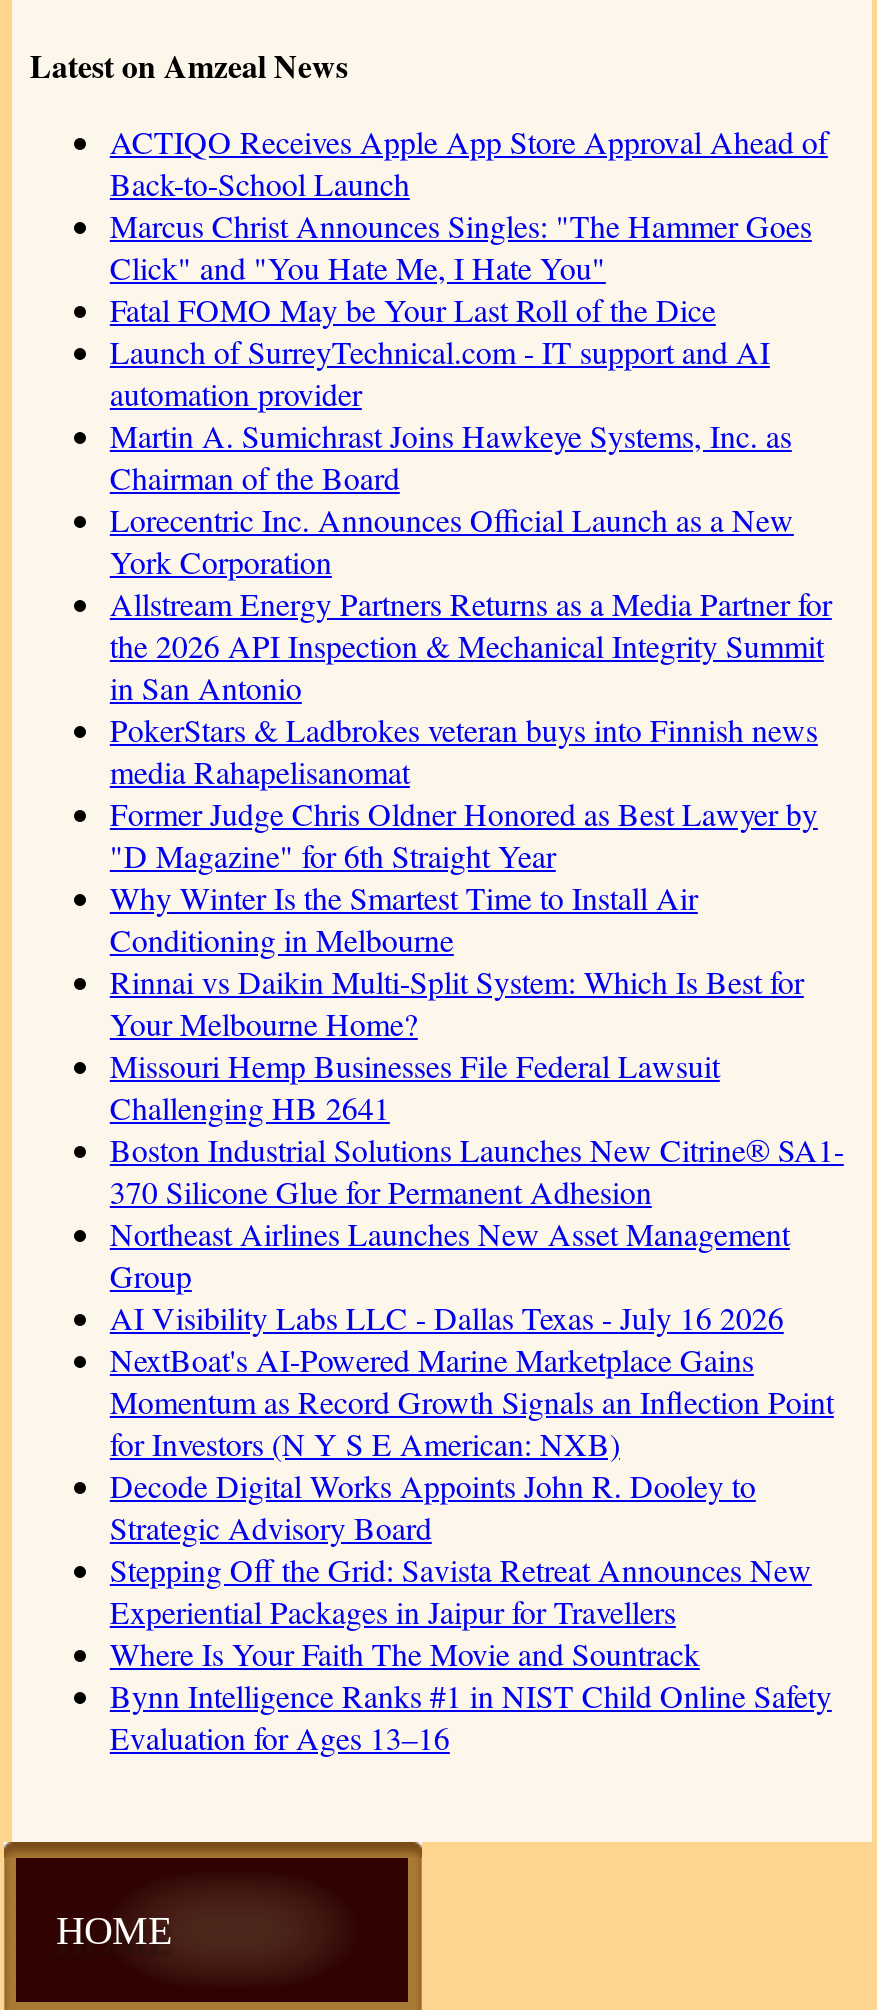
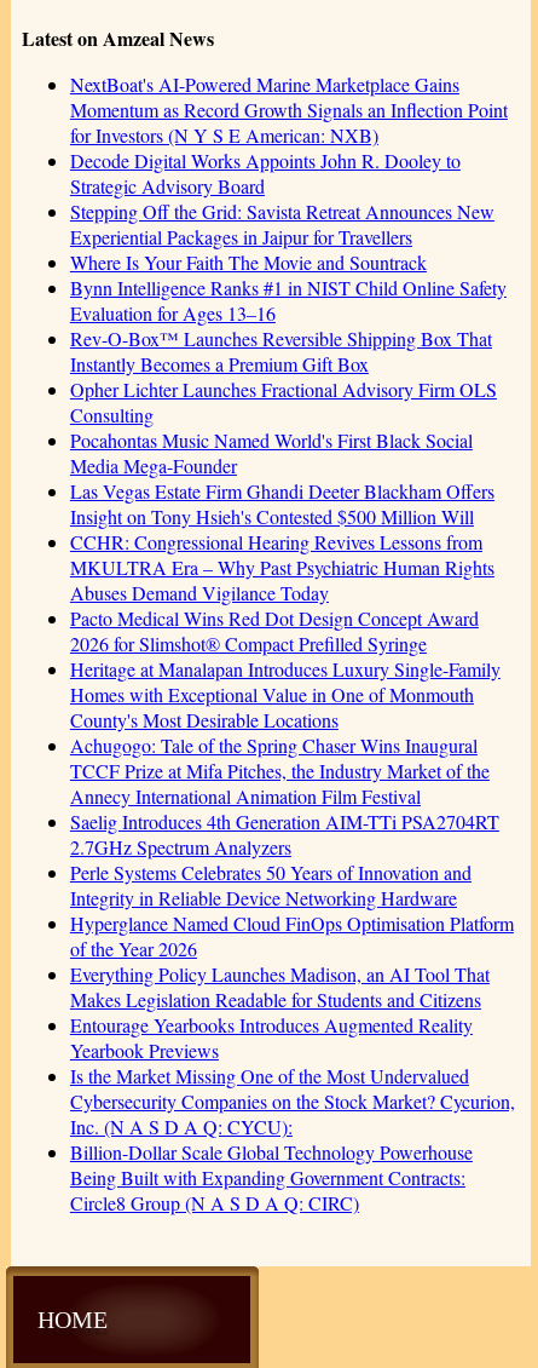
- ACTIQO Receives Apple App Store Approval Ahead of
- Back-to-School Launch
- Marcus Christ Announces Singles: "The Hammer Goes
- Click" and "You Hate Me, I Hate You"
- Fatal FOMO May be Your Last Roll of the Dice
- Launch of SurreyTechnical.com - IT support and AI
- automation provider
- Martin A. Sumichrast Joins Hawkeye Systems, Inc. as
- Chairman of the Board
- Lorecentric Inc. Announces Official Launch as a New
- York Corporation
- Allstream Energy Partners Returns as a Media Partner for
- the 2026 API Inspection & Mechanical Integrity Summit
- in San Antonio
- PokerStars & Ladbrokes veteran buys into Finnish news
- media Rahapelisanomat
- Former Judge Chris Oldner Honored as Best Lawyer by
- "D Magazine" for 6th Straight Year
- Why Winter Is the Smartest Time to Install Air
- Conditioning in Melbourne
- Rinnai vs Daikin Multi-Split System: Which Is Best for
- Your Melbourne Home?
- Missouri Hemp Businesses File Federal Lawsuit
- Challenging HB 2641
- Boston Industrial Solutions Launches New Citrine® SA1-
- 370 Silicone Glue for Permanent Adhesion
- Northeast Airlines Launches New Asset Management
- Group
- AI Visibility Labs LLC - Dallas Texas - July 16 2026

moved up: NextBoat's AI-Powered Marine Marketplace Gains | Momentum as Record Growth Signals an Inflection Point | for Investors (N Y S E American: NXB) | ... | Bynn Intelligence Ranks #1 in NIST Child Online Safety | Evaluation for Ages 13–16

+ Rev-O-Box™ Launches Reversible Shipping Box That
+ Instantly Becomes a Premium Gift Box
+ Opher Lichter Launches Fractional Advisory Firm OLS
+ Consulting
+ Pocahontas Music Named World's First Black Social
+ Media Mega-Founder
+ Las Vegas Estate Firm Ghandi Deeter Blackham Offers
+ Insight on Tony Hsieh's Contested $500 Million Will
+ CCHR: Congressional Hearing Revives Lessons from
+ MKULTRA Era – Why Past Psychiatric Human Rights
+ Abuses Demand Vigilance Today
+ Pacto Medical Wins Red Dot Design Concept Award
+ 2026 for Slimshot® Compact Prefilled Syringe
+ Heritage at Manalapan Introduces Luxury Single-Family
+ Homes with Exceptional Value in One of Monmouth
+ County's Most Desirable Locations
+ Achugogo: Tale of the Spring Chaser Wins Inaugural
+ TCCF Prize at Mifa Pitches, the Industry Market of the
+ Annecy International Animation Film Festival
+ Saelig Introduces 4th Generation AIM-TTi PSA2704RT
+ 2.7GHz Spectrum Analyzers
+ Perle Systems Celebrates 50 Years of Innovation and
+ Integrity in Reliable Device Networking Hardware
+ Hyperglance Named Cloud FinOps Optimisation Platform
+ of the Year 2026
+ Everything Policy Launches Madison, an AI Tool That
+ Makes Legislation Readable for Students and Citizens
+ Entourage Yearbooks Introduces Augmented Reality
+ Yearbook Previews
+ Is the Market Missing One of the Most Undervalued
+ Cybersecurity Companies on the Stock Market? Cycurion,
+ Inc. (N A S D A Q: CYCU):
+ Billion-Dollar Scale Global Technology Powerhouse
+ Being Built with Expanding Government Contracts:
+ Circle8 Group (N A S D A Q: CIRC)
